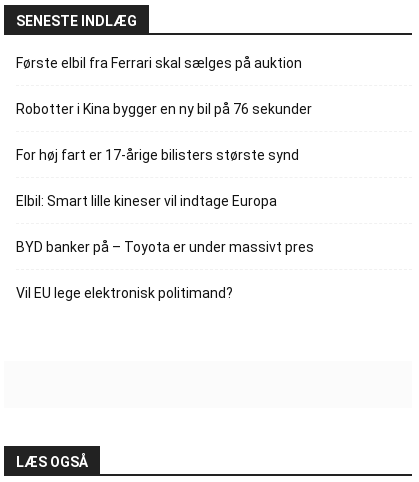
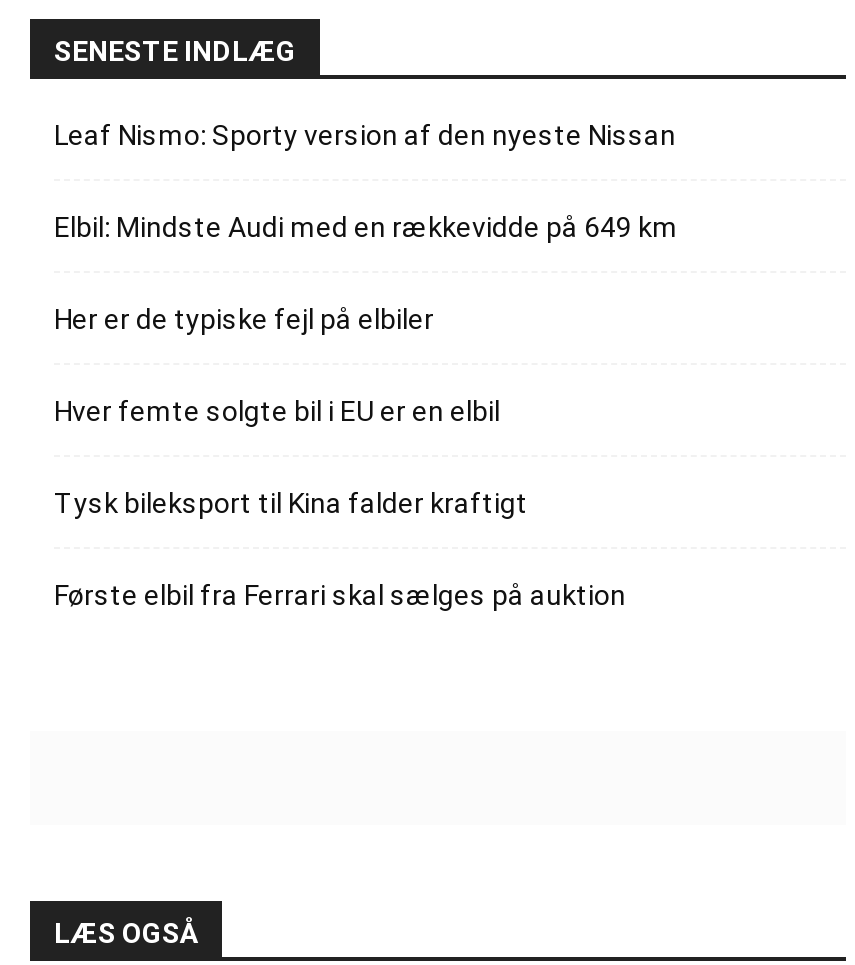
+ Leaf Nismo: Sporty version af den nyeste Nissan
+ Elbil: Mindste Audi med en rækkevidde på 649 km
+ Her er de typiske fejl på elbiler
+ Hver femte solgte bil i EU er en elbil
+ Tysk bileksport til Kina falder kraftigt

moved down: Første elbil fra Ferrari skal sælges på auktion

- Robotter i Kina bygger en ny bil på 76 sekunder
- For høj fart er 17-årige bilisters største synd
- Elbil: Smart lille kineser vil indtage Europa
- BYD banker på – Toyota er under massivt pres
- Vil EU lege elektronisk politimand?
